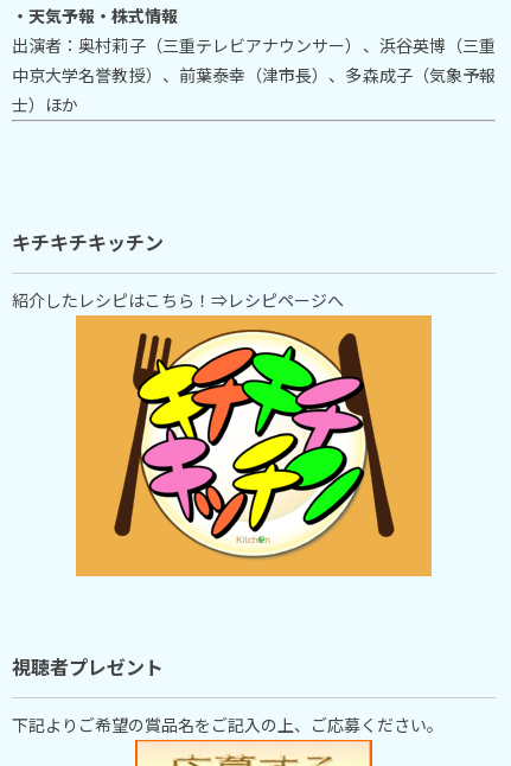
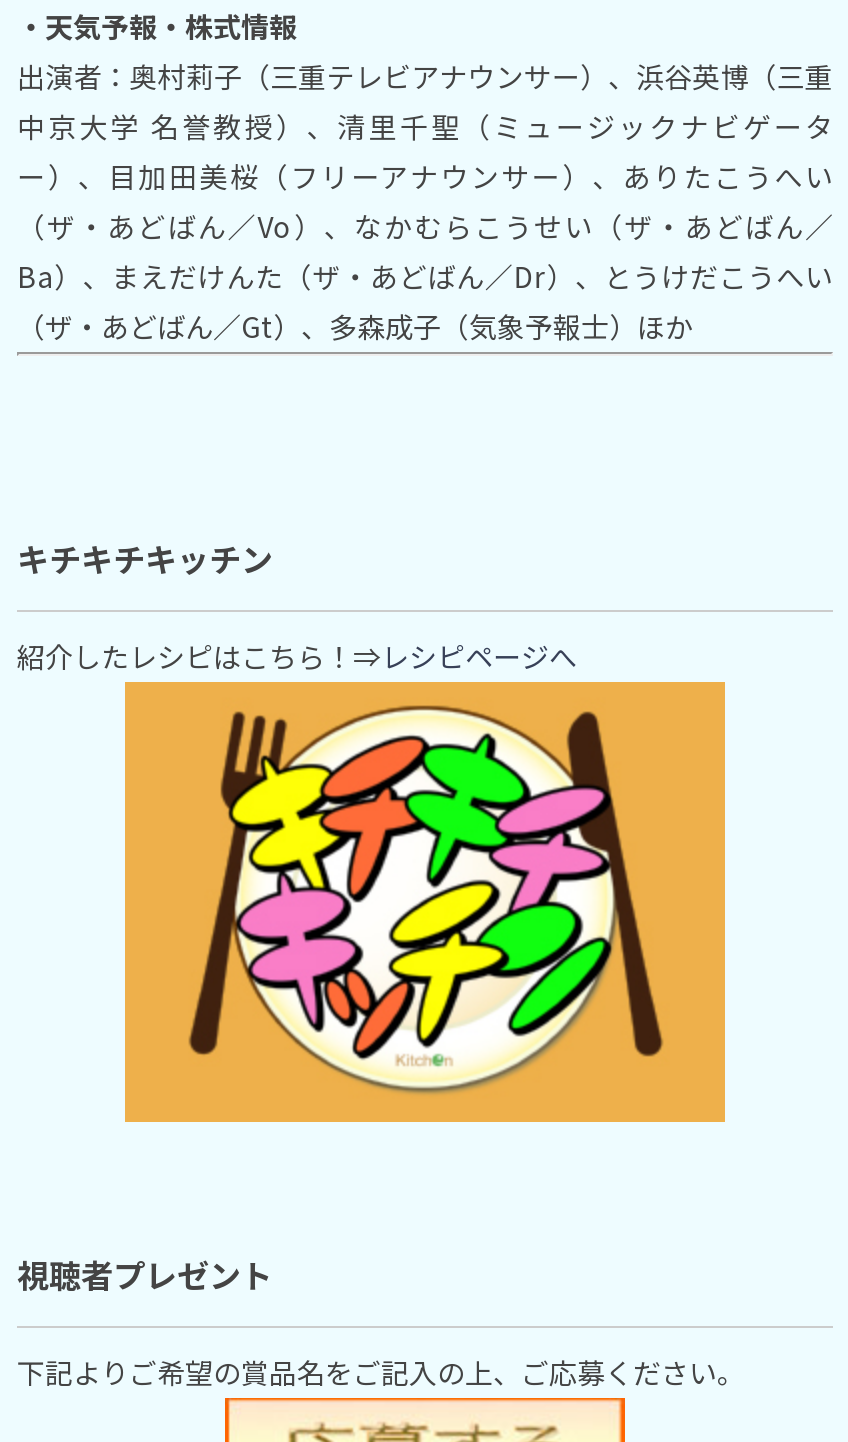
- 中京大学名誉教授）、前葉泰幸（津市長）、多森成子（気象予報
- 士）ほか
+ 中京大学 名誉教授）、清里千聖（ミュージックナビゲータ
+ ー）、目加田美桜（フリーアナウンサー）、ありたこうへい
+ （ザ・あどばん／Vo）、なかむらこうせい（ザ・あどばん／
+ Ba）、まえだけんた（ザ・あどばん／Dr）、とうけだこうへい
+ （ザ・あどばん／Gt）、多森成子（気象予報士）ほか
